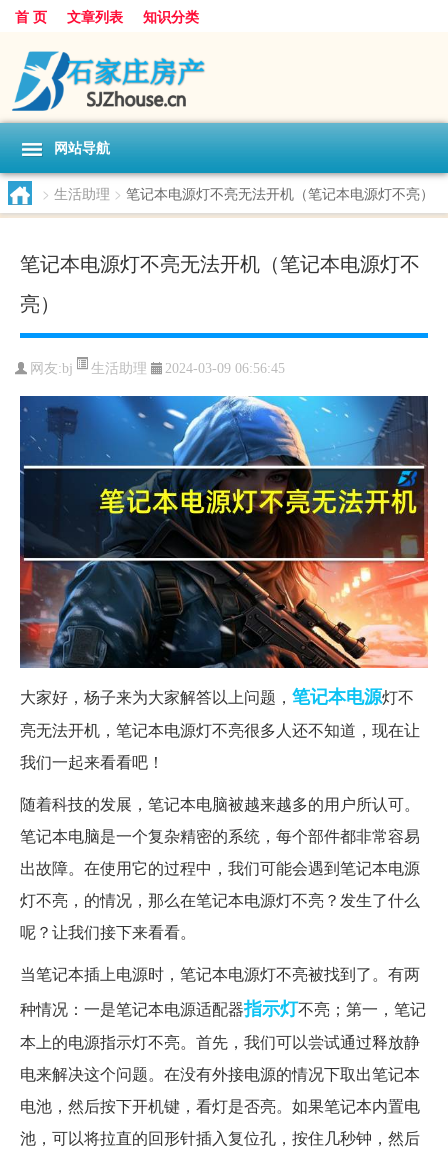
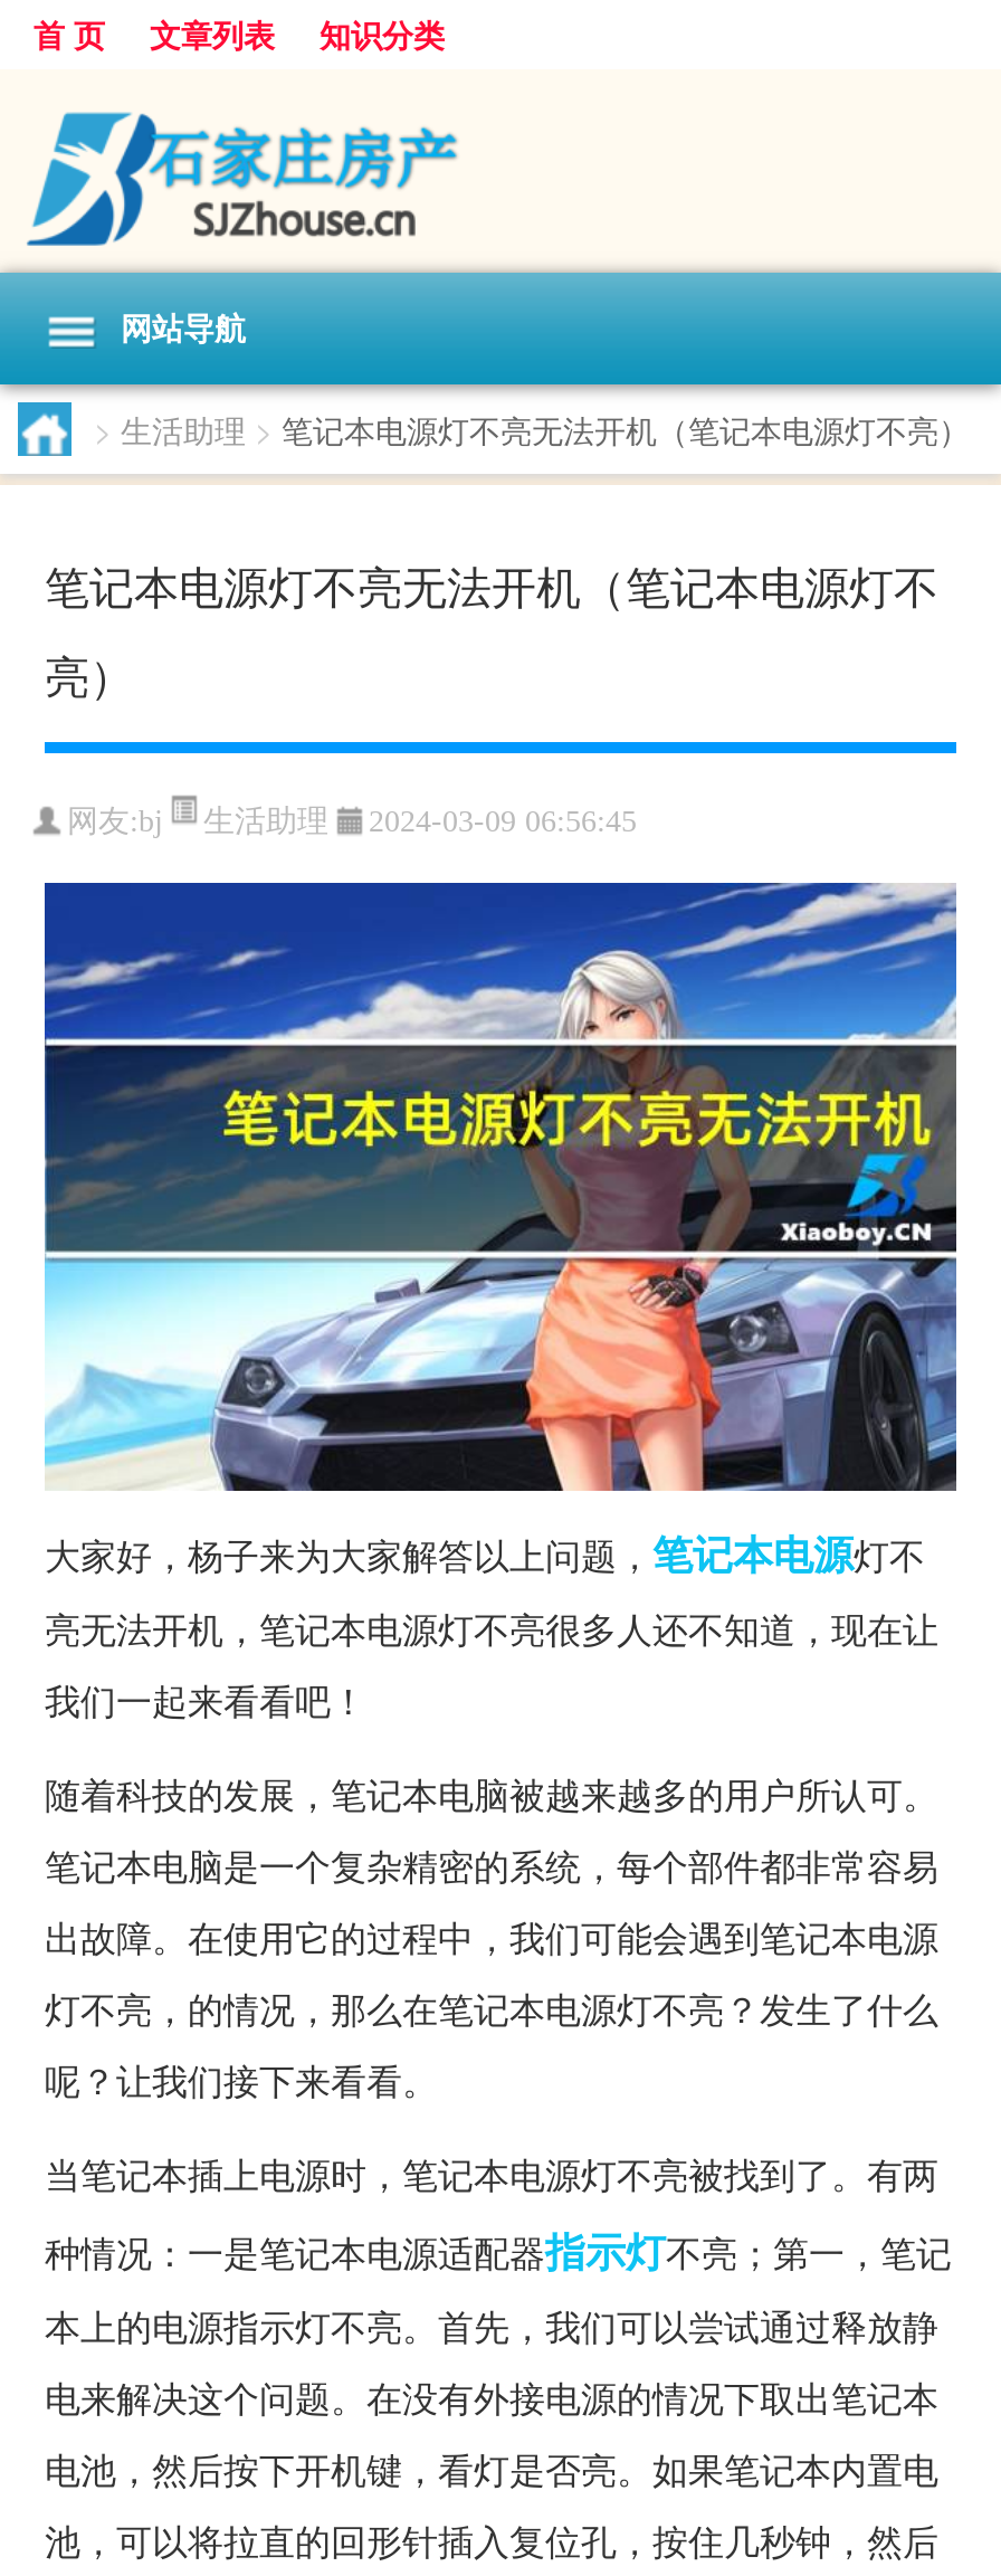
- [image]
+ [image]
